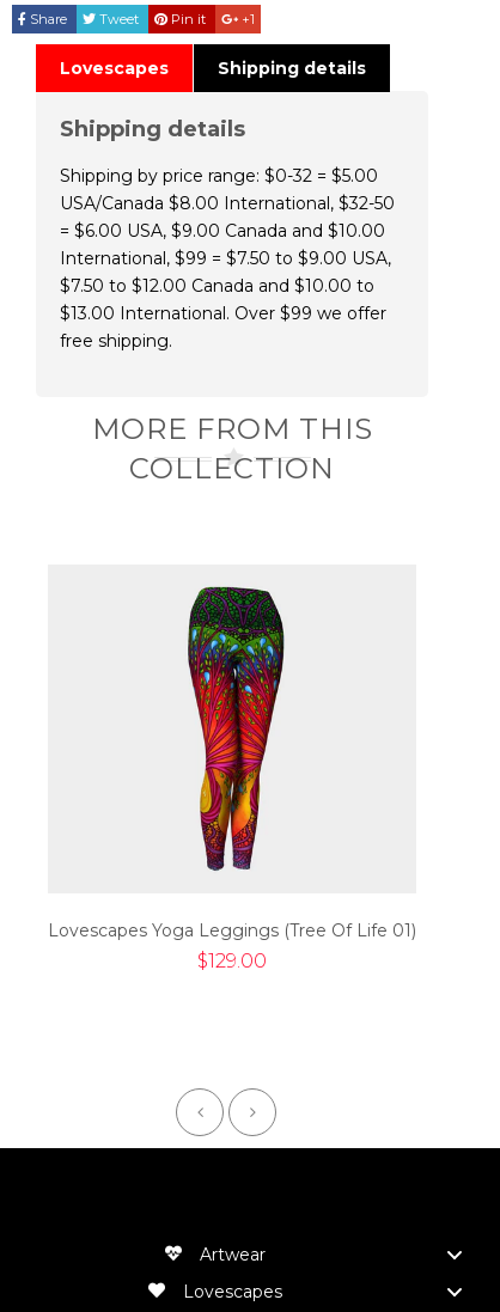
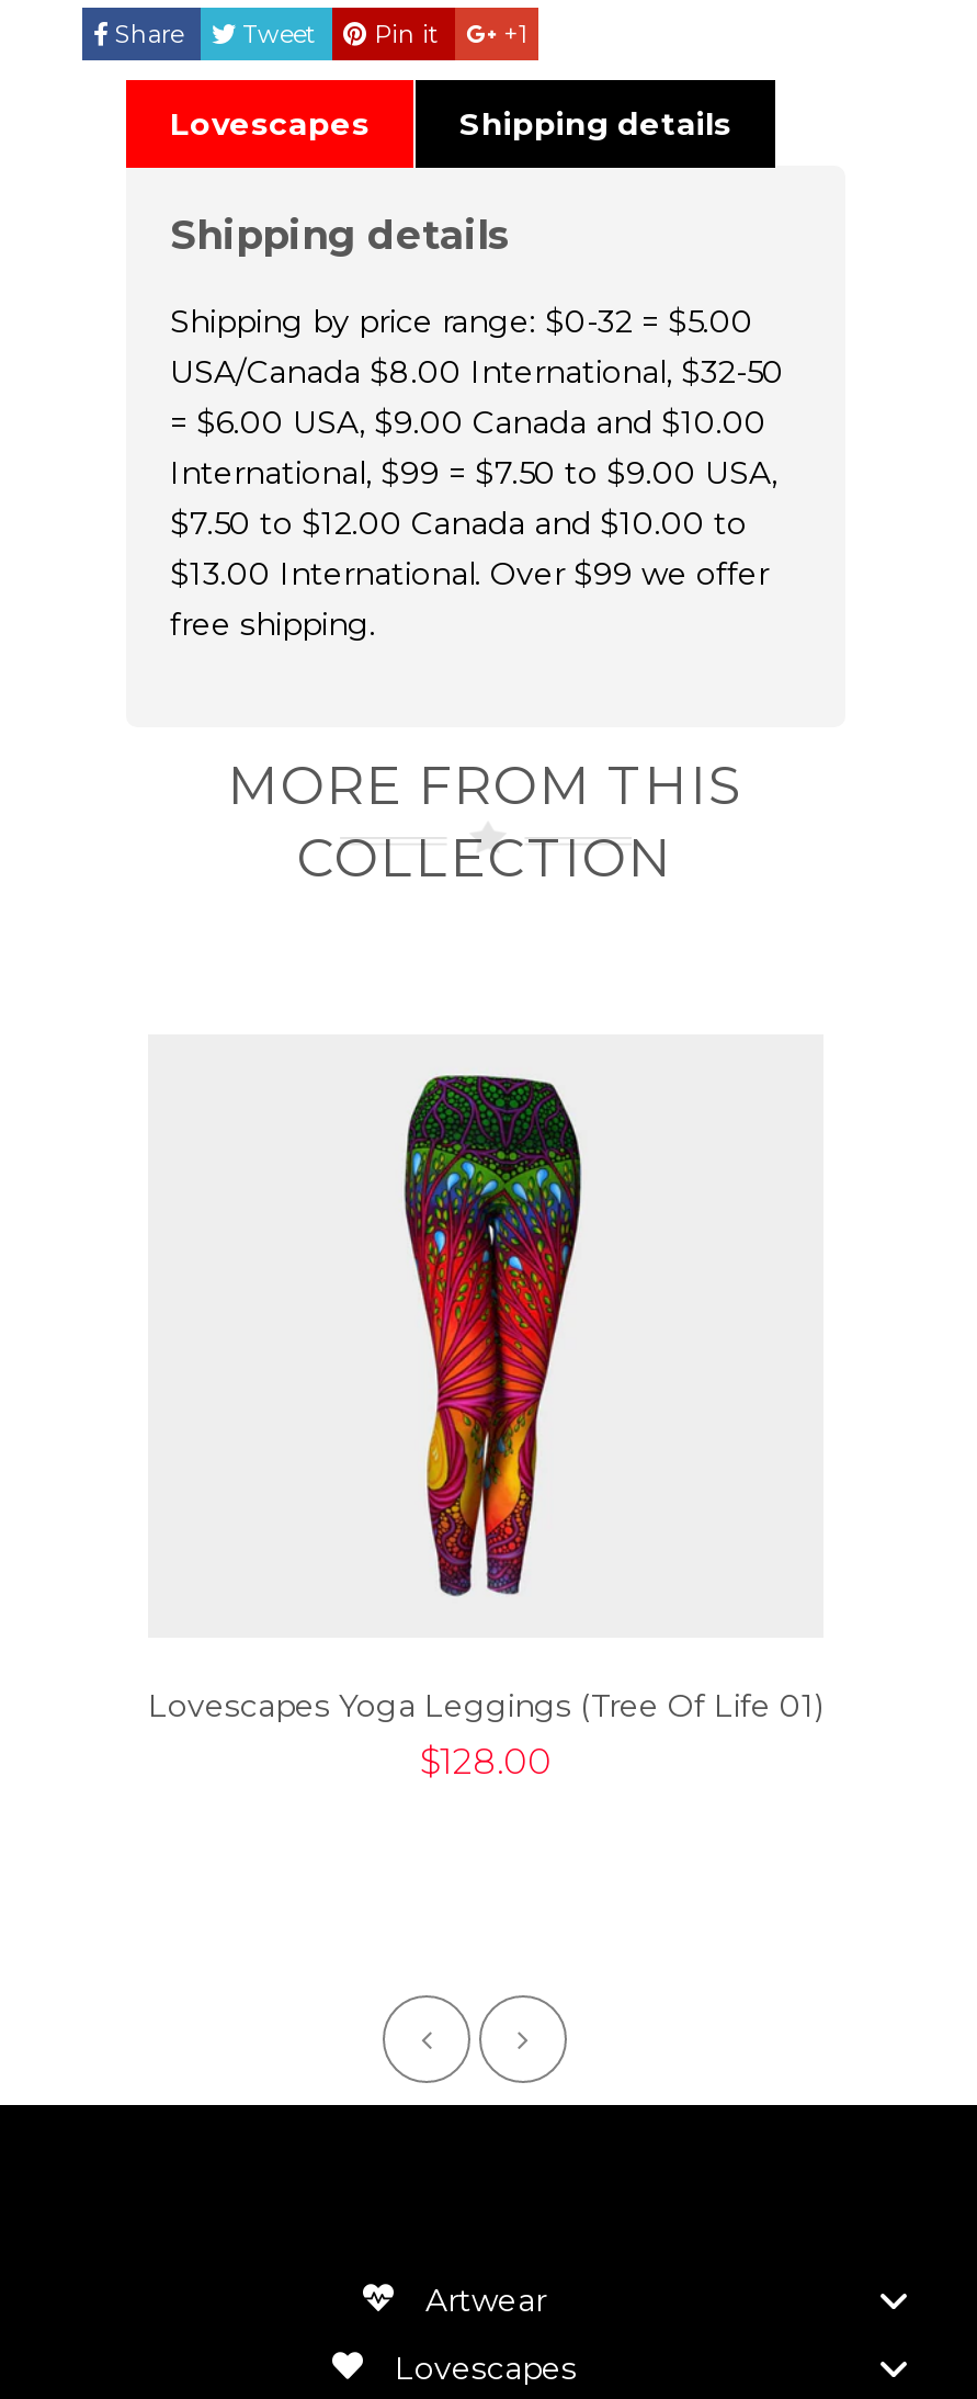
- $129.00
+ $128.00
